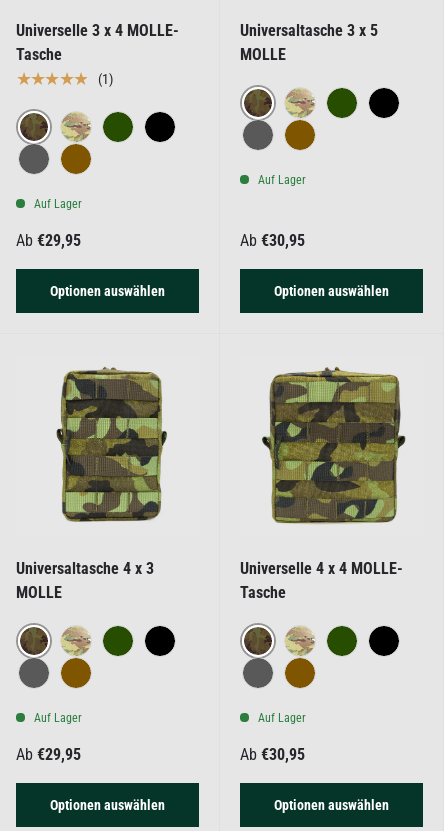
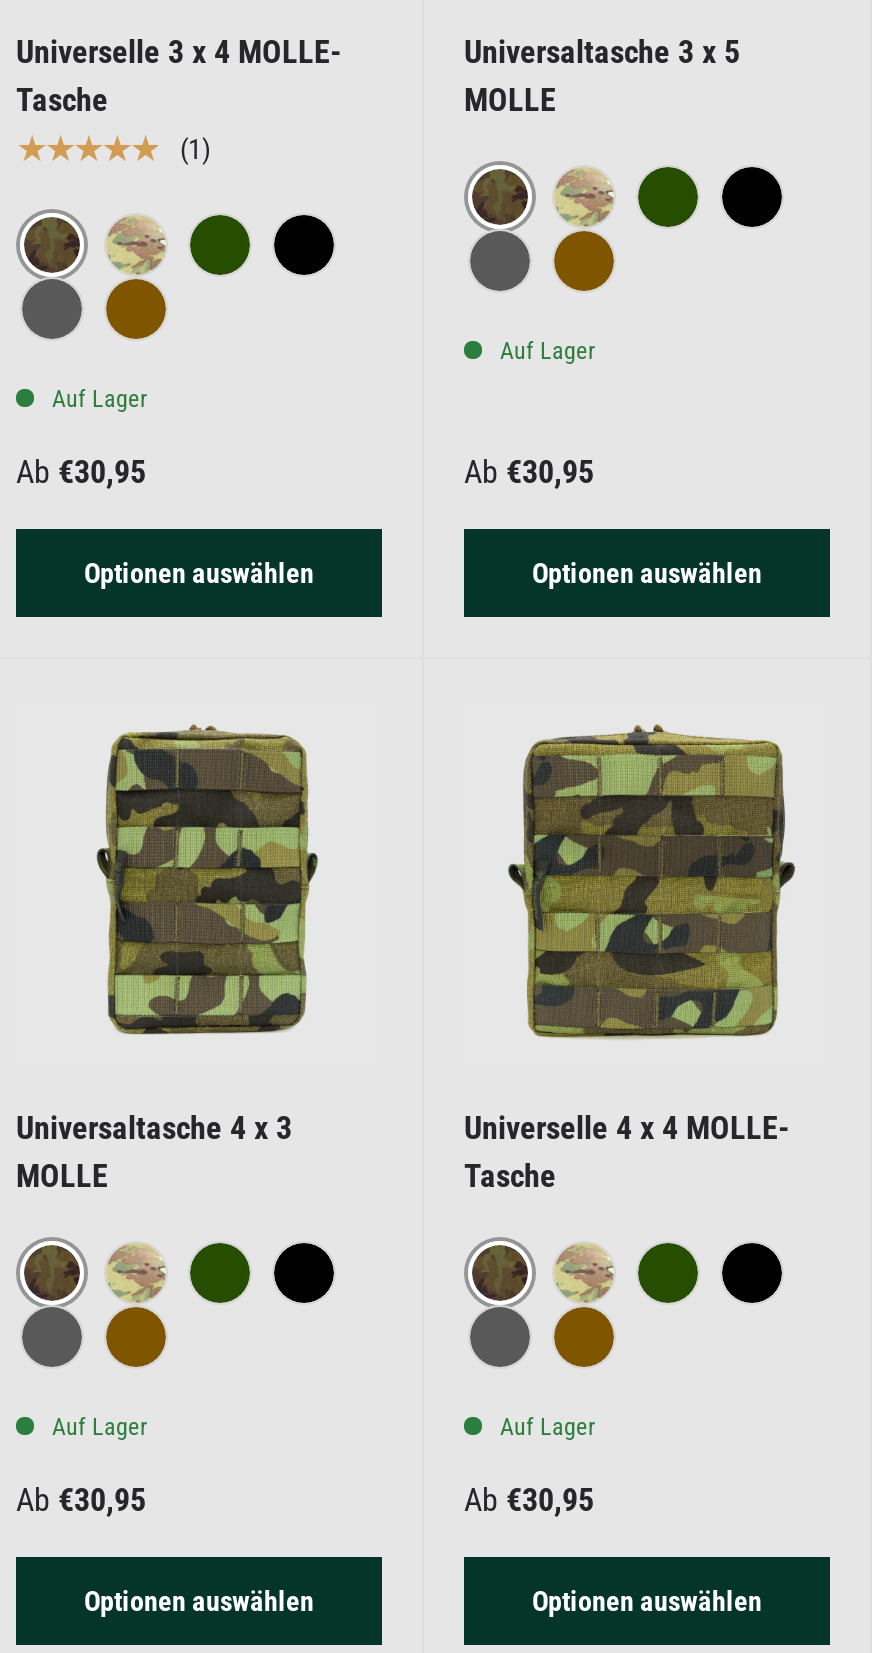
- Ab €29,95
+ Ab €30,95

- Ab €29,95
+ Ab €30,95
